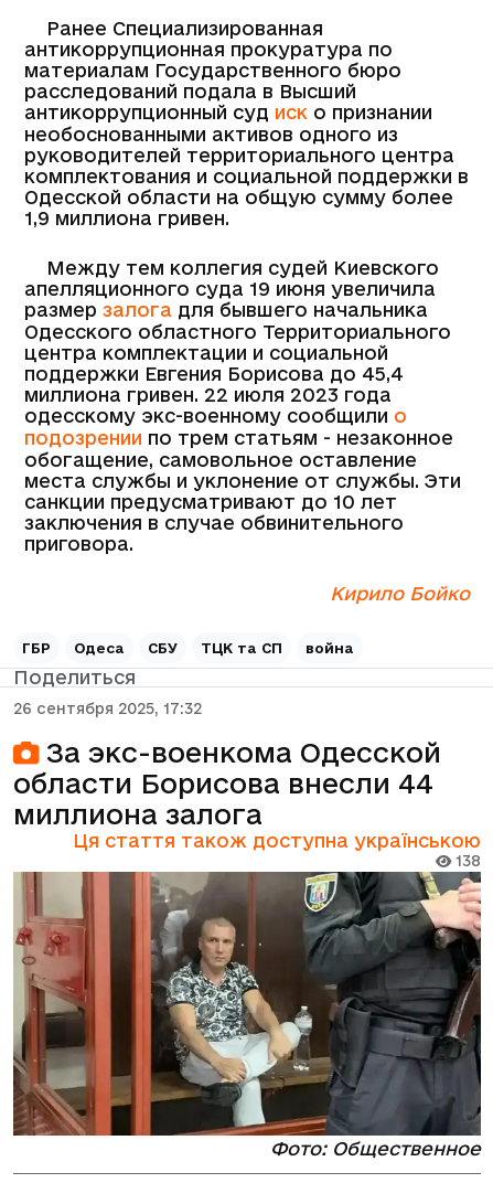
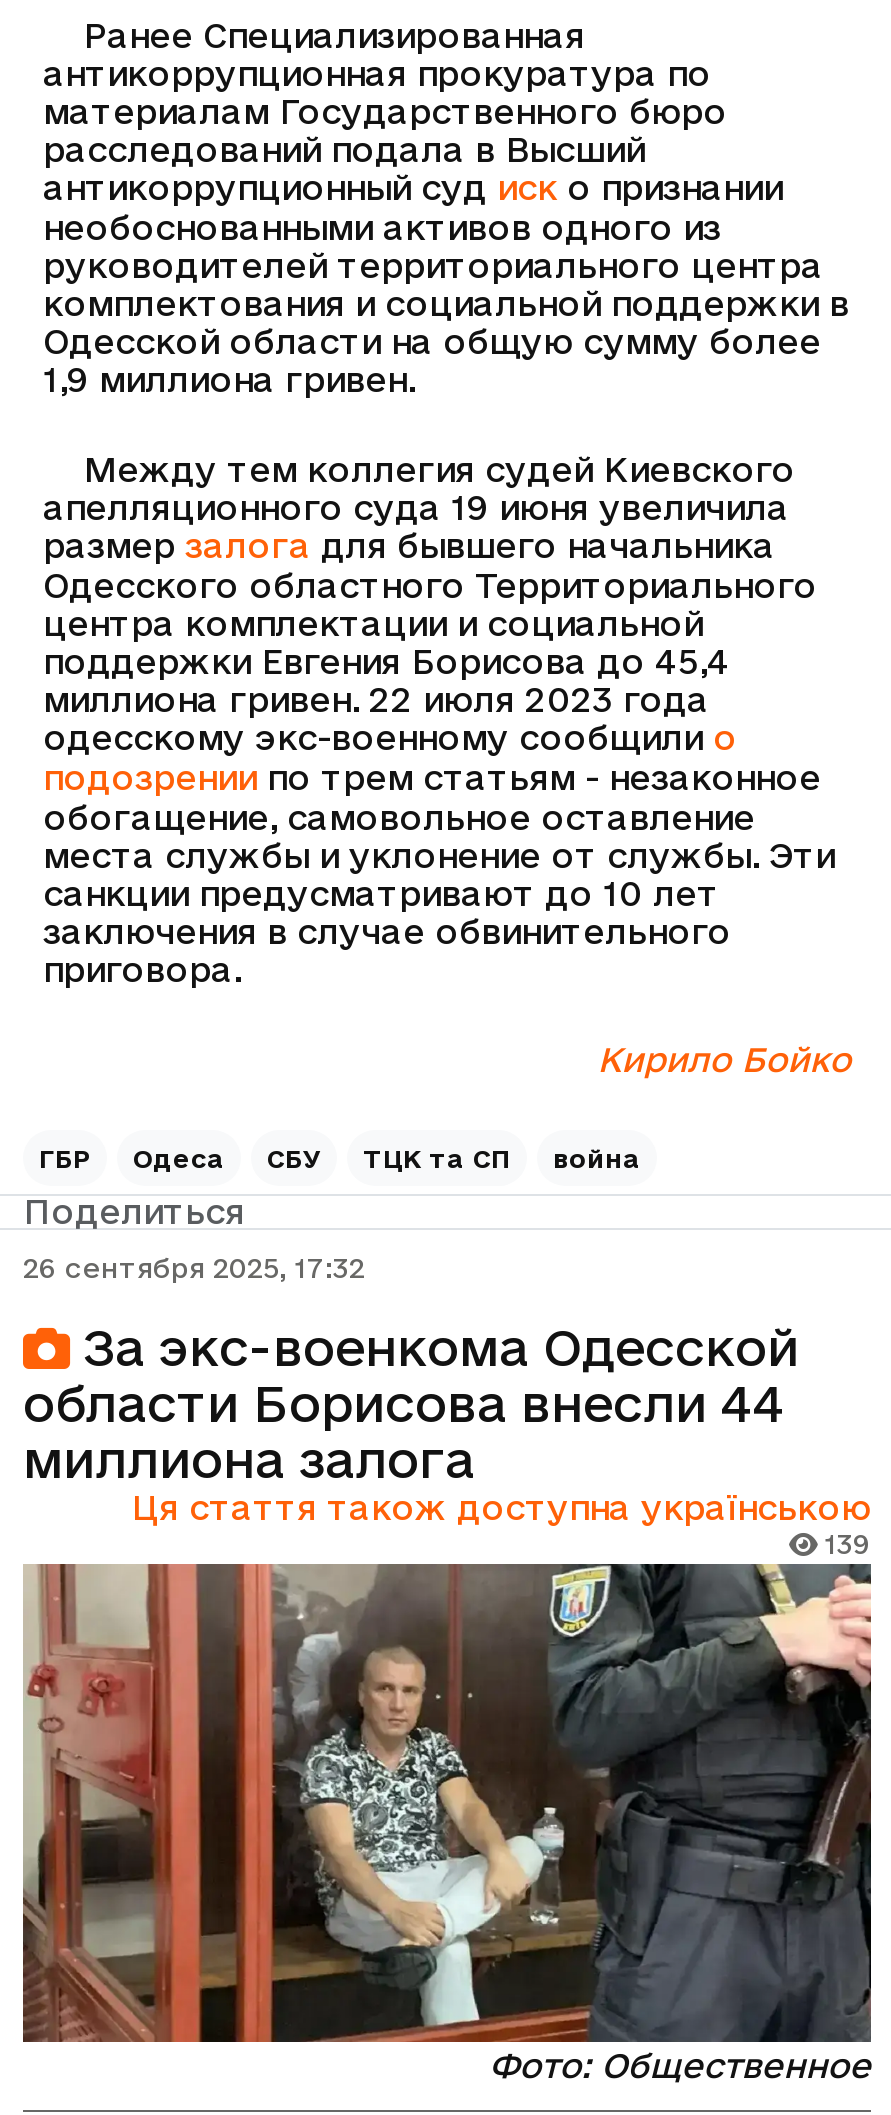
- 138
+ 139
